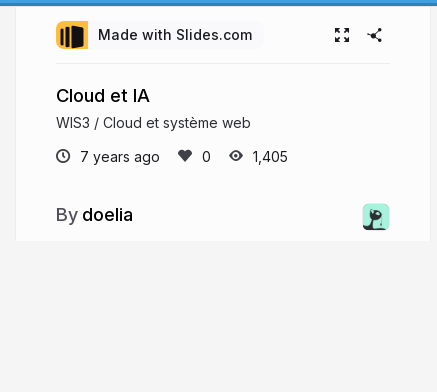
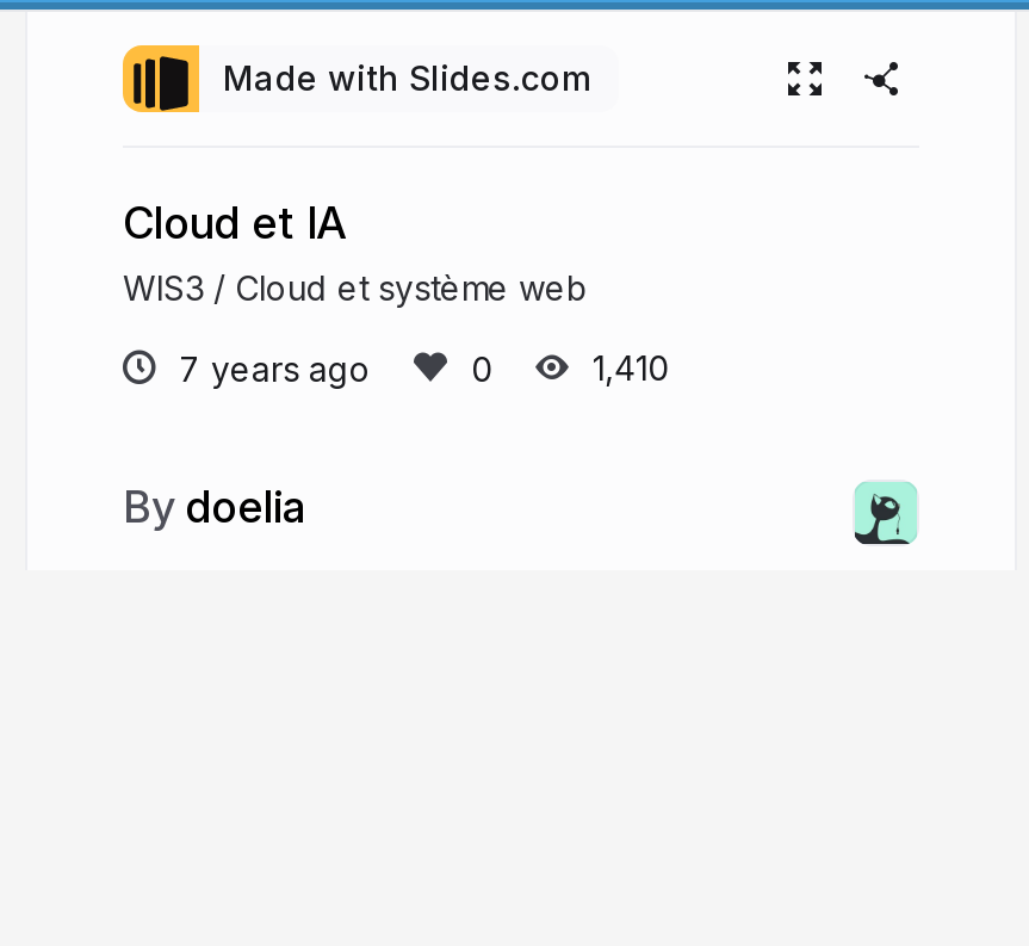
- 1,405
+ 1,410
